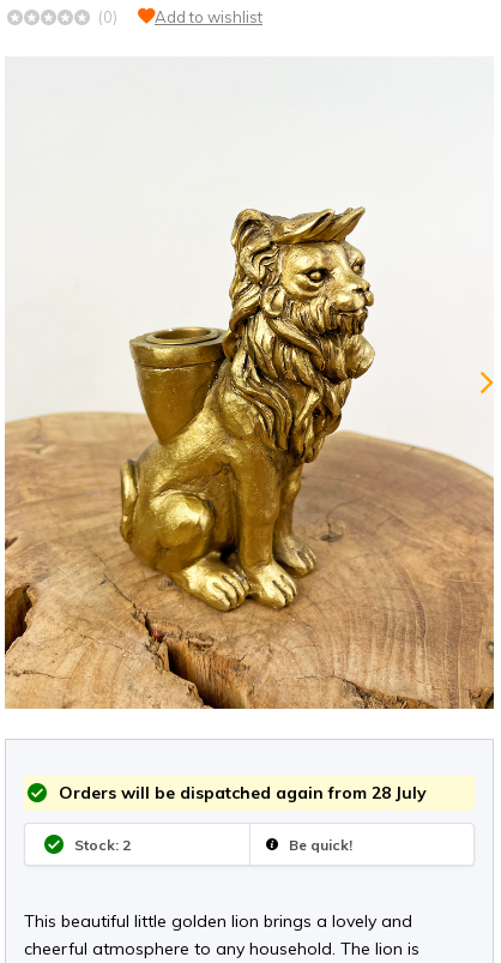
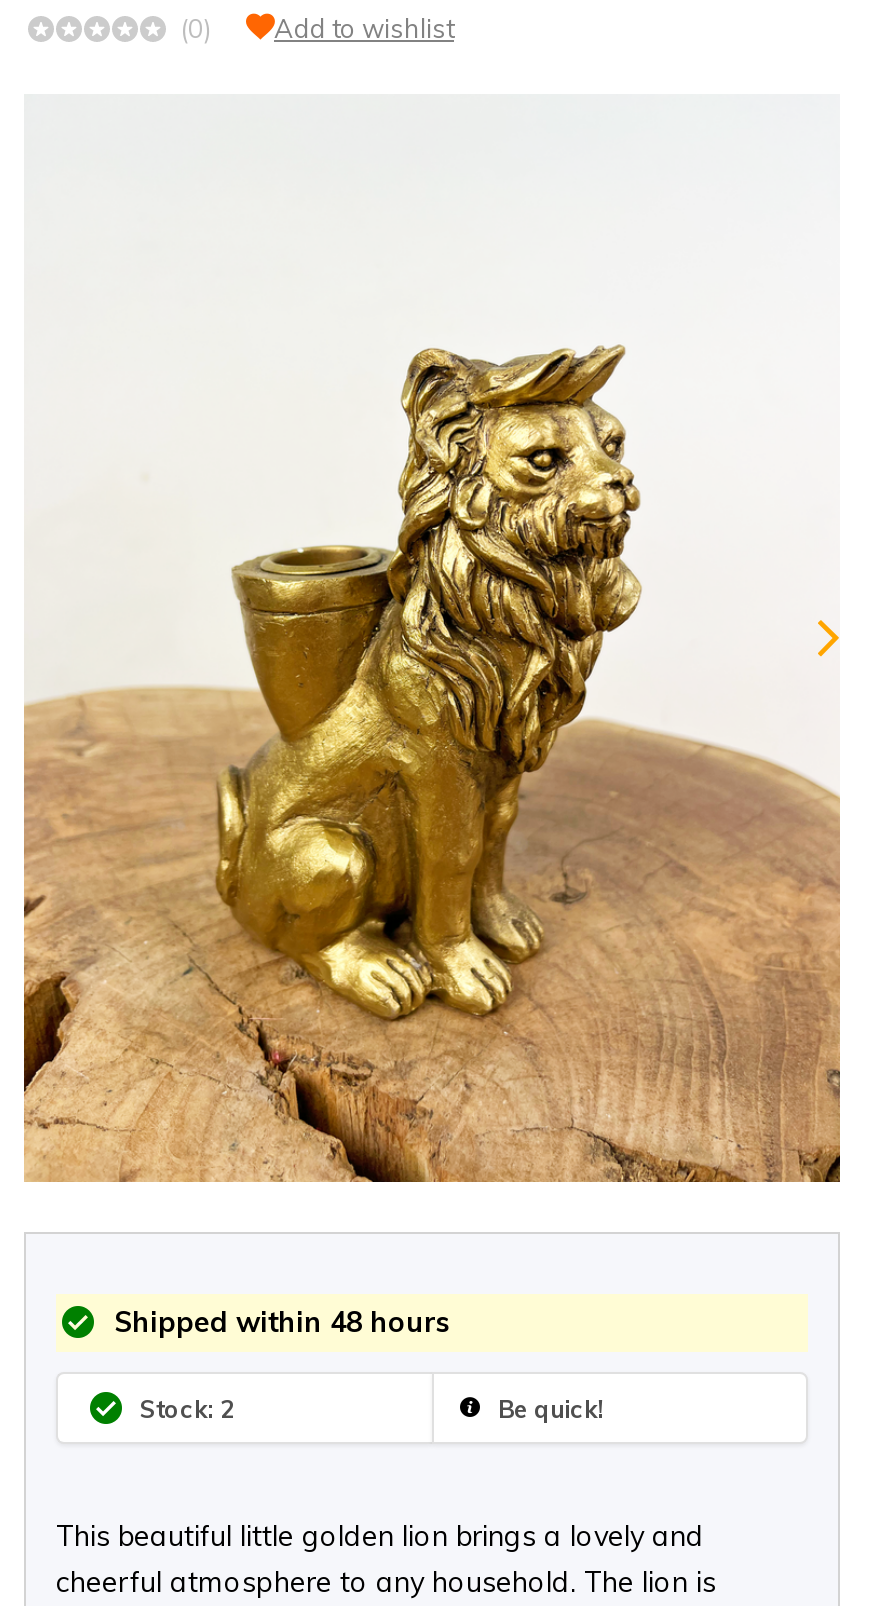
- Orders will be dispatched again from 28 July
+ Shipped within 48 hours
